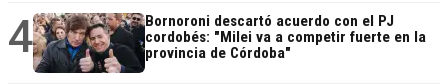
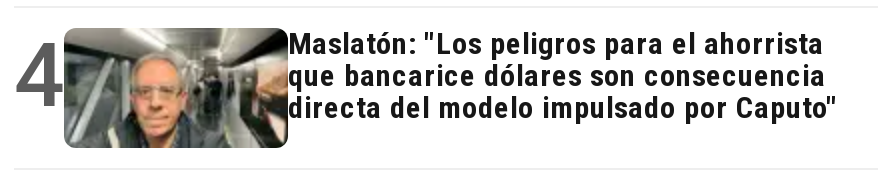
- [image]
- Bornoroni descartó acuerdo con el PJ
- cordobés: "Milei va a competir fuerte en la
- provincia de Córdoba"
+ [image]
+ Maslatón: "Los peligros para el ahorrista
+ que bancarice dólares son consecuencia
+ directa del modelo impulsado por Caputo"
